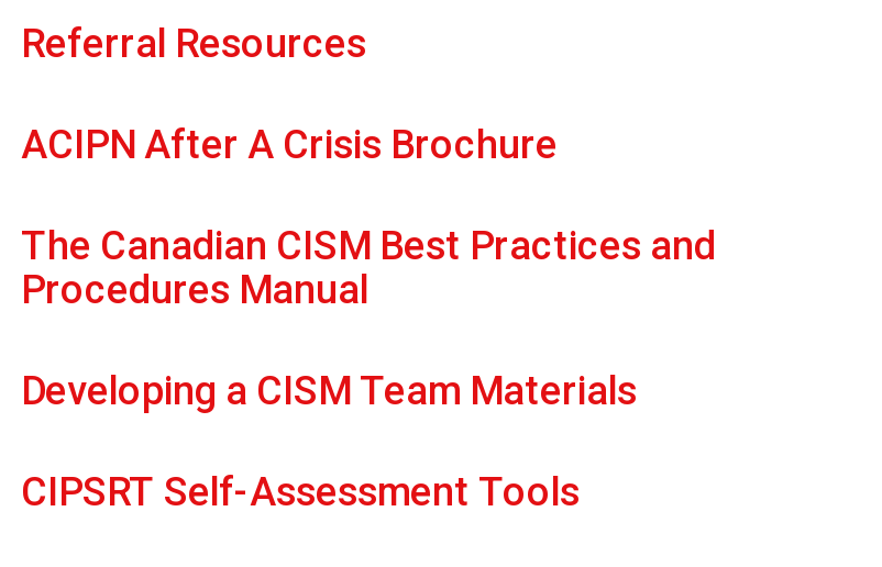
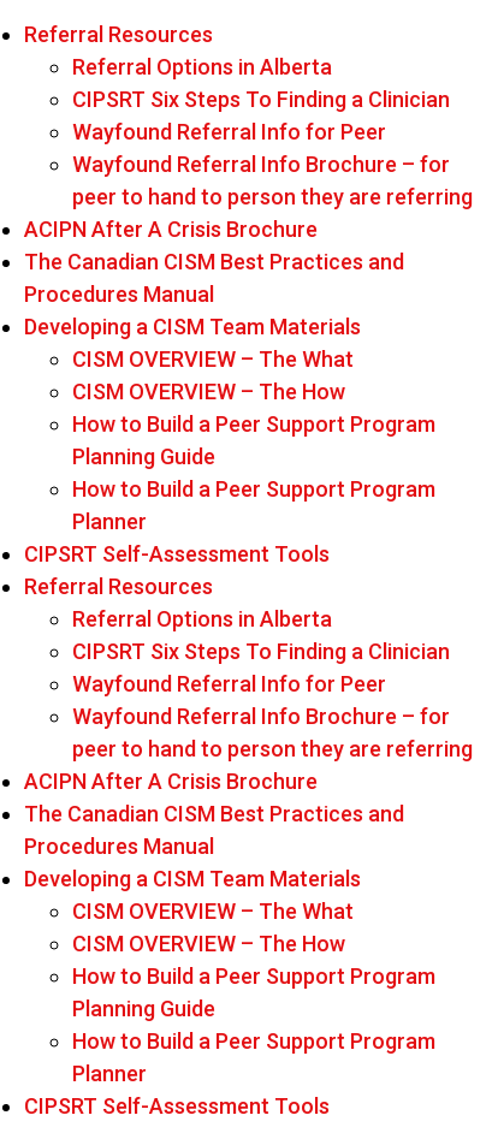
+ Referral Options in Alberta
+ CIPSRT Six Steps To Finding a Clinician
+ Wayfound Referral Info for Peer
+ Wayfound Referral Info Brochure – for
+ peer to hand to person they are referring

+ CISM OVERVIEW – The What
+ CISM OVERVIEW – The How
+ How to Build a Peer Support Program
+ Planning Guide
+ How to Build a Peer Support Program
+ Planner
+ CIPSRT Self-Assessment Tools
+ Referral Resources
+ Referral Options in Alberta
+ CIPSRT Six Steps To Finding a Clinician
+ Wayfound Referral Info for Peer
+ Wayfound Referral Info Brochure – for
+ peer to hand to person they are referring
+ ACIPN After A Crisis Brochure
+ The Canadian CISM Best Practices and
+ Procedures Manual
+ Developing a CISM Team Materials
+ CISM OVERVIEW – The What
+ CISM OVERVIEW – The How
+ How to Build a Peer Support Program
+ Planning Guide
+ How to Build a Peer Support Program
+ Planner
